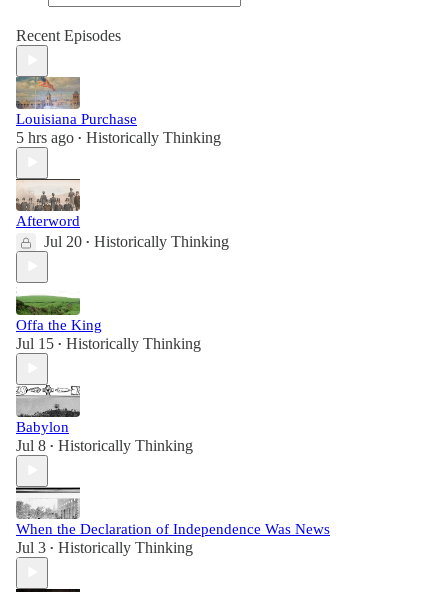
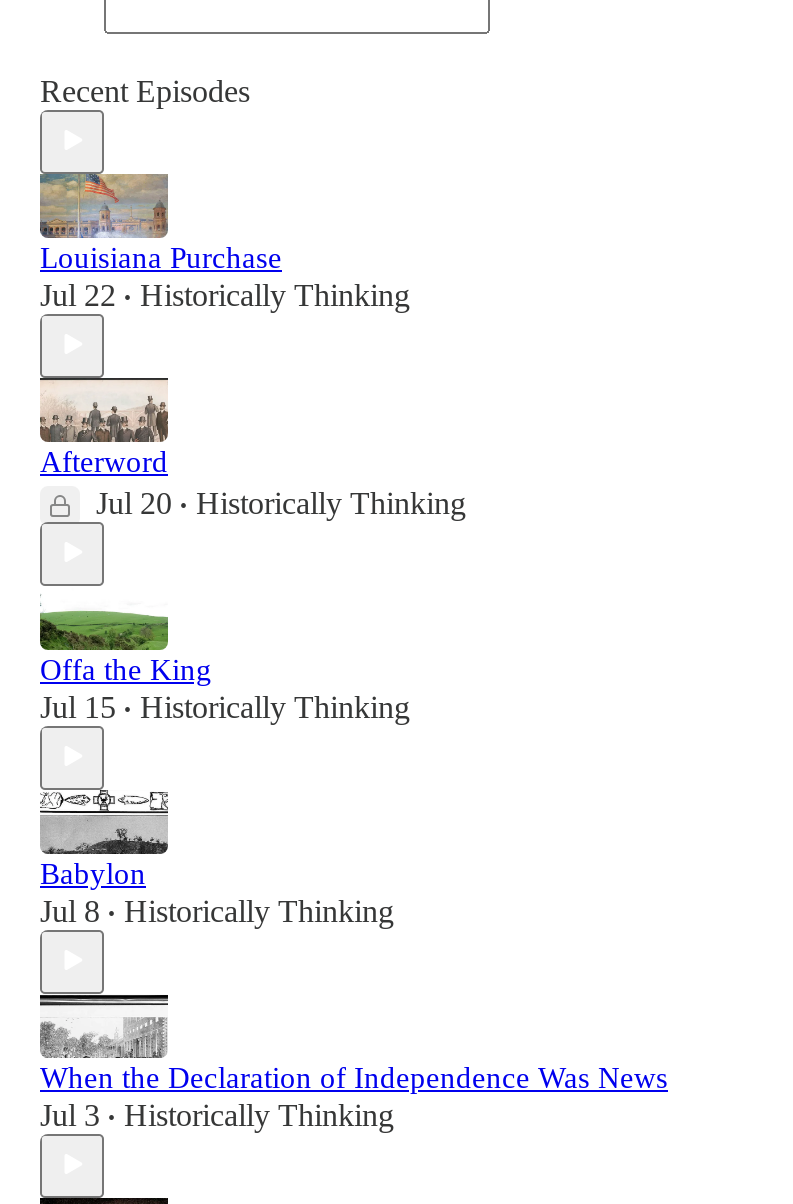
- 5 hrs ago • Historically Thinking
+ Jul 22 • Historically Thinking
